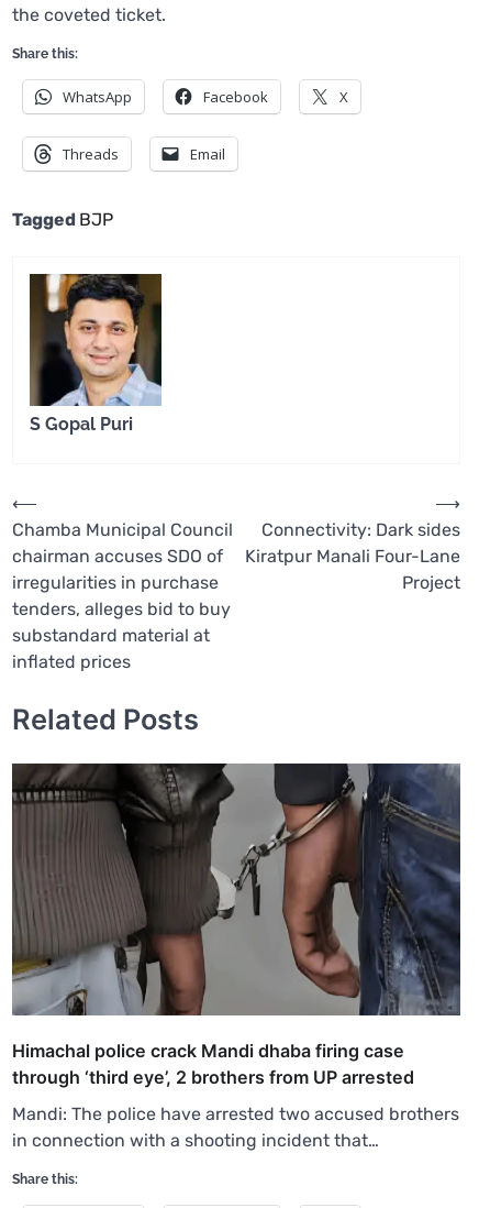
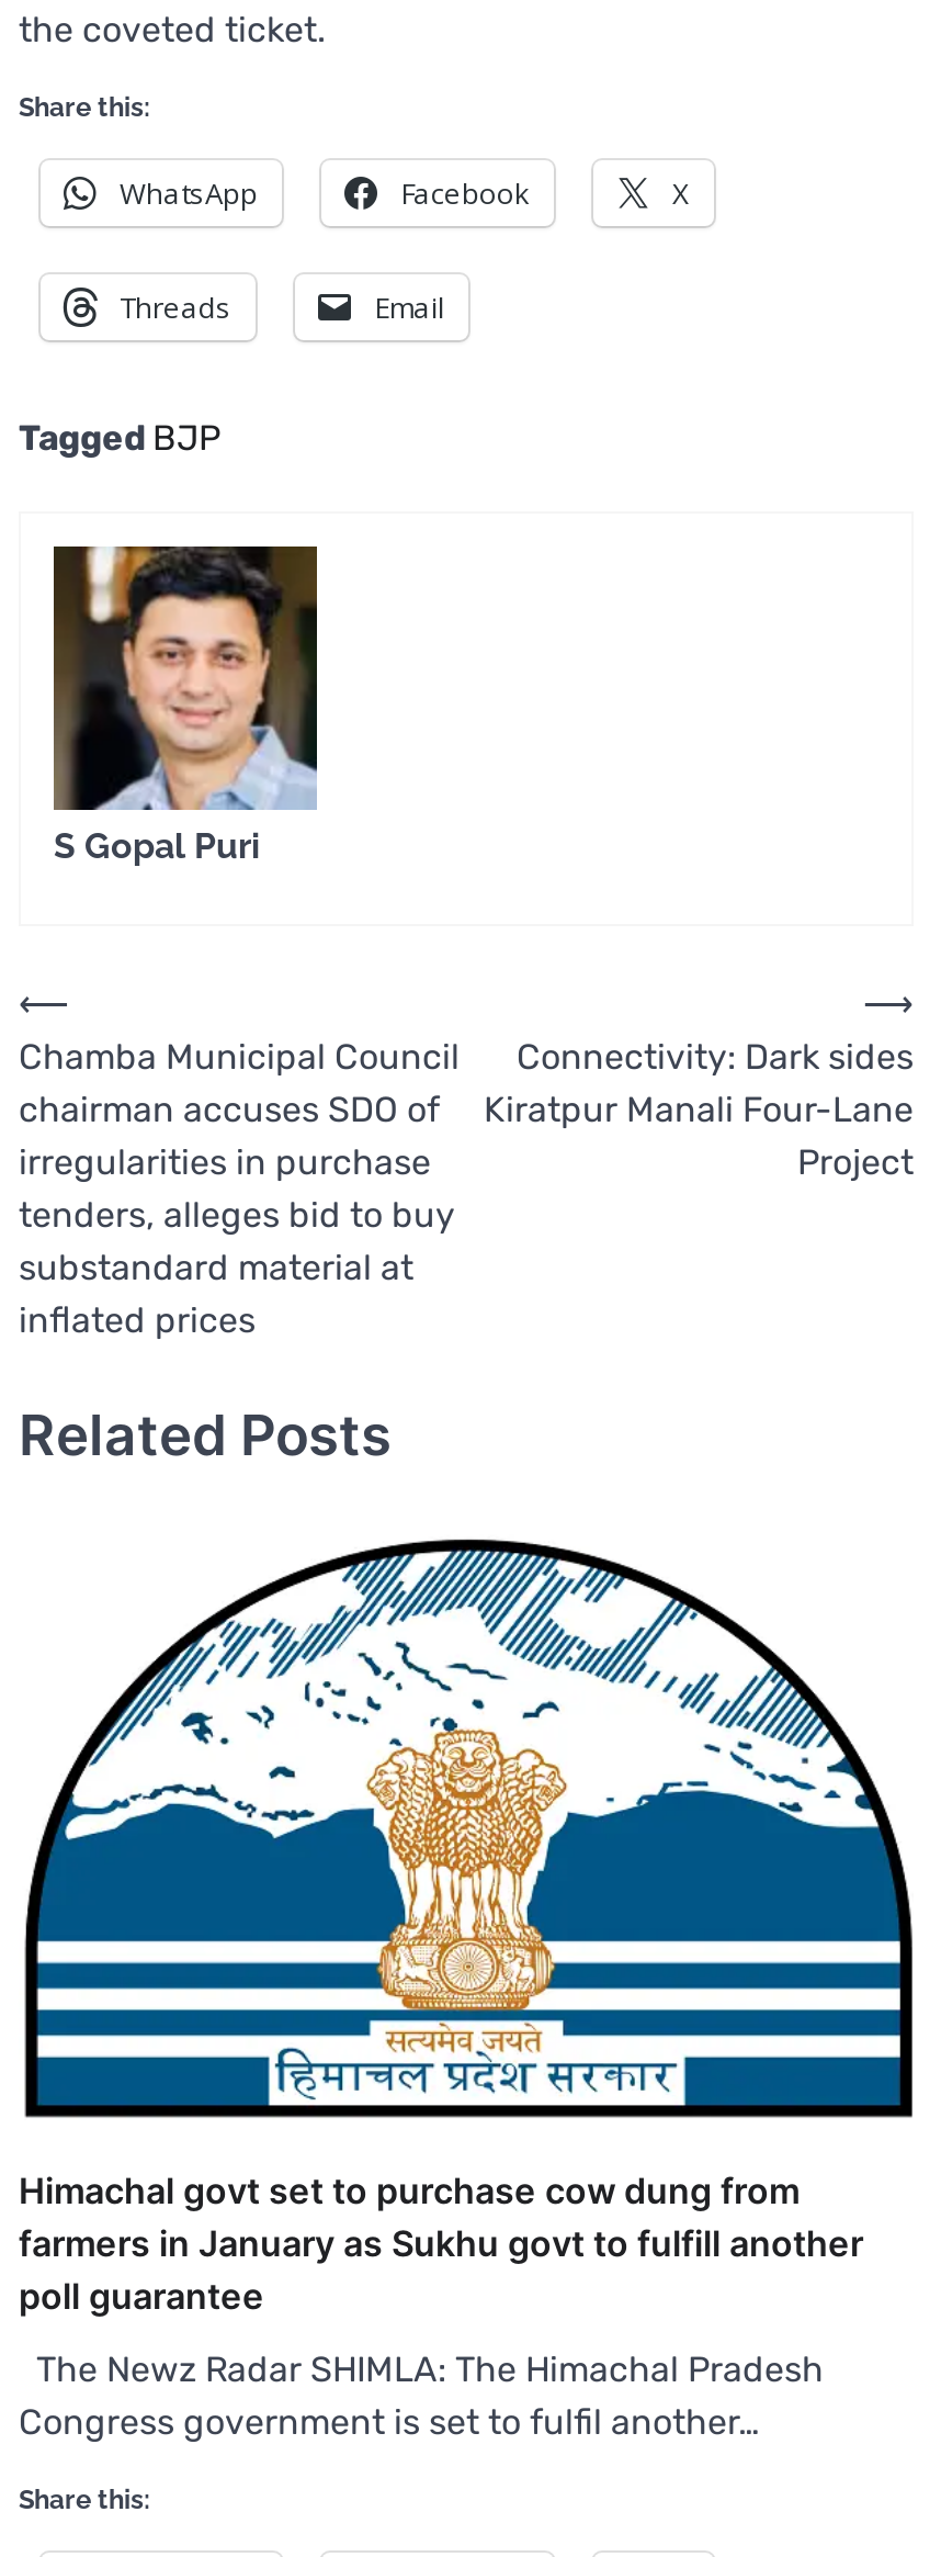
- [image]
- Himachal police crack Mandi dhaba firing case
- through ‘third eye’, 2 brothers from UP arrested
+ [image]
+ Himachal govt set to purchase cow dung from
+ farmers in January as Sukhu govt to fulfill another
+ poll guarantee

- Mandi: The police have arrested two accused brothers
- in connection with a shooting incident that…
+ The Newz Radar SHIMLA: The Himachal Pradesh
+ Congress government is set to fulfil another…
